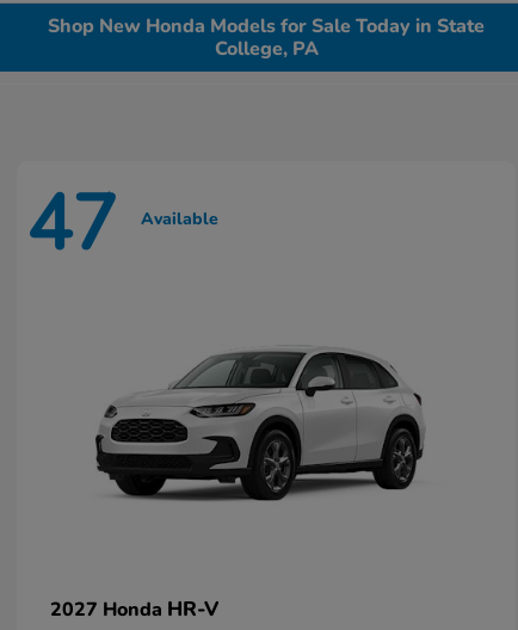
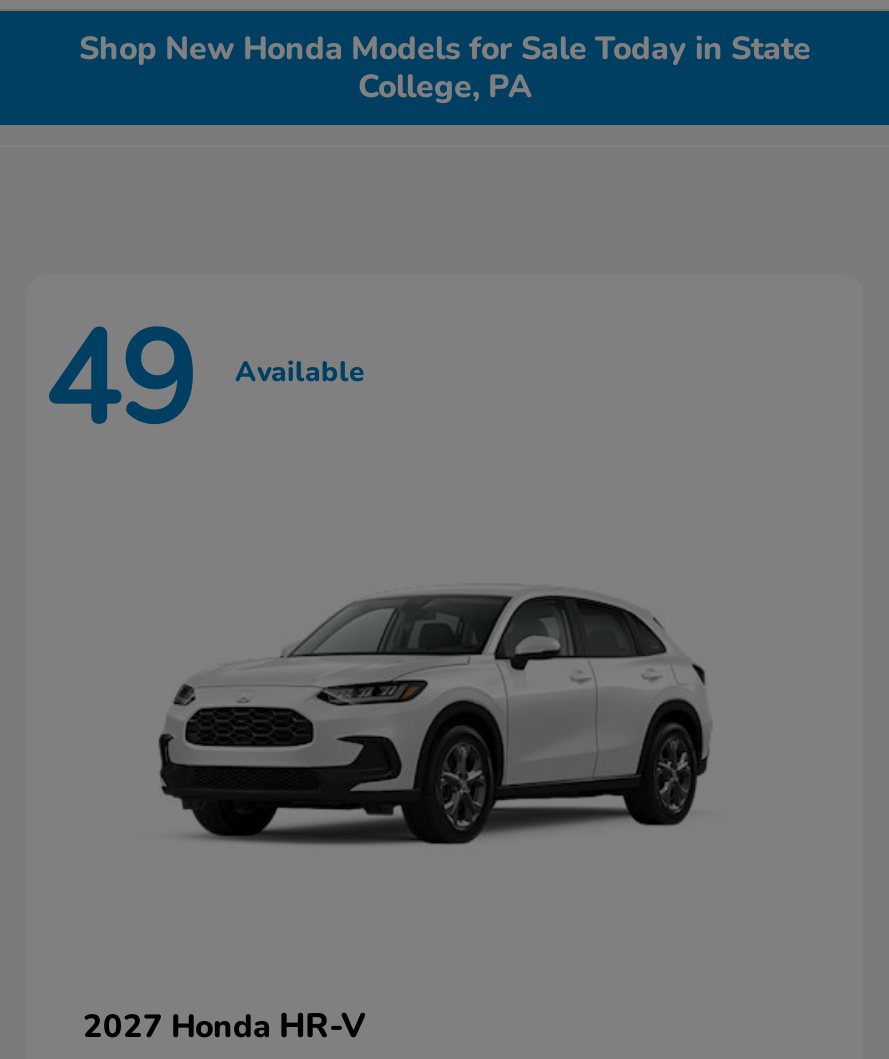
- 47 Available
+ 49 Available
